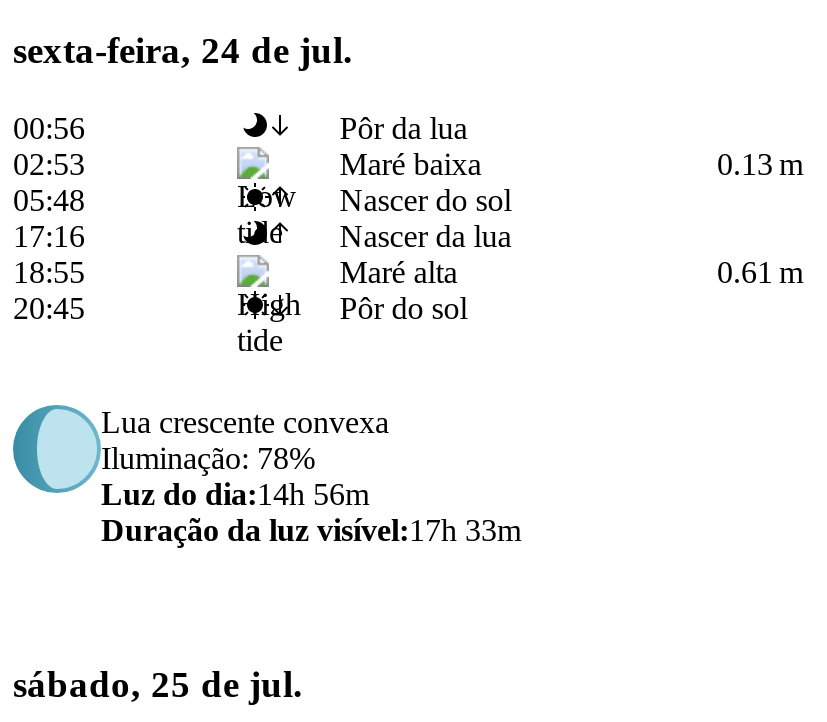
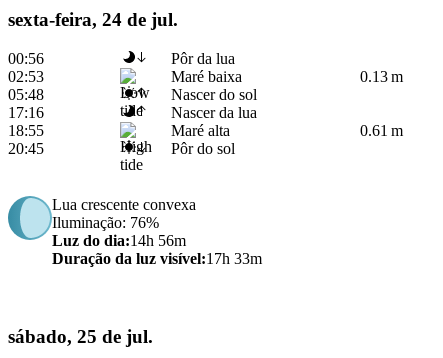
- Iluminação: 78%
+ Iluminação: 76%
